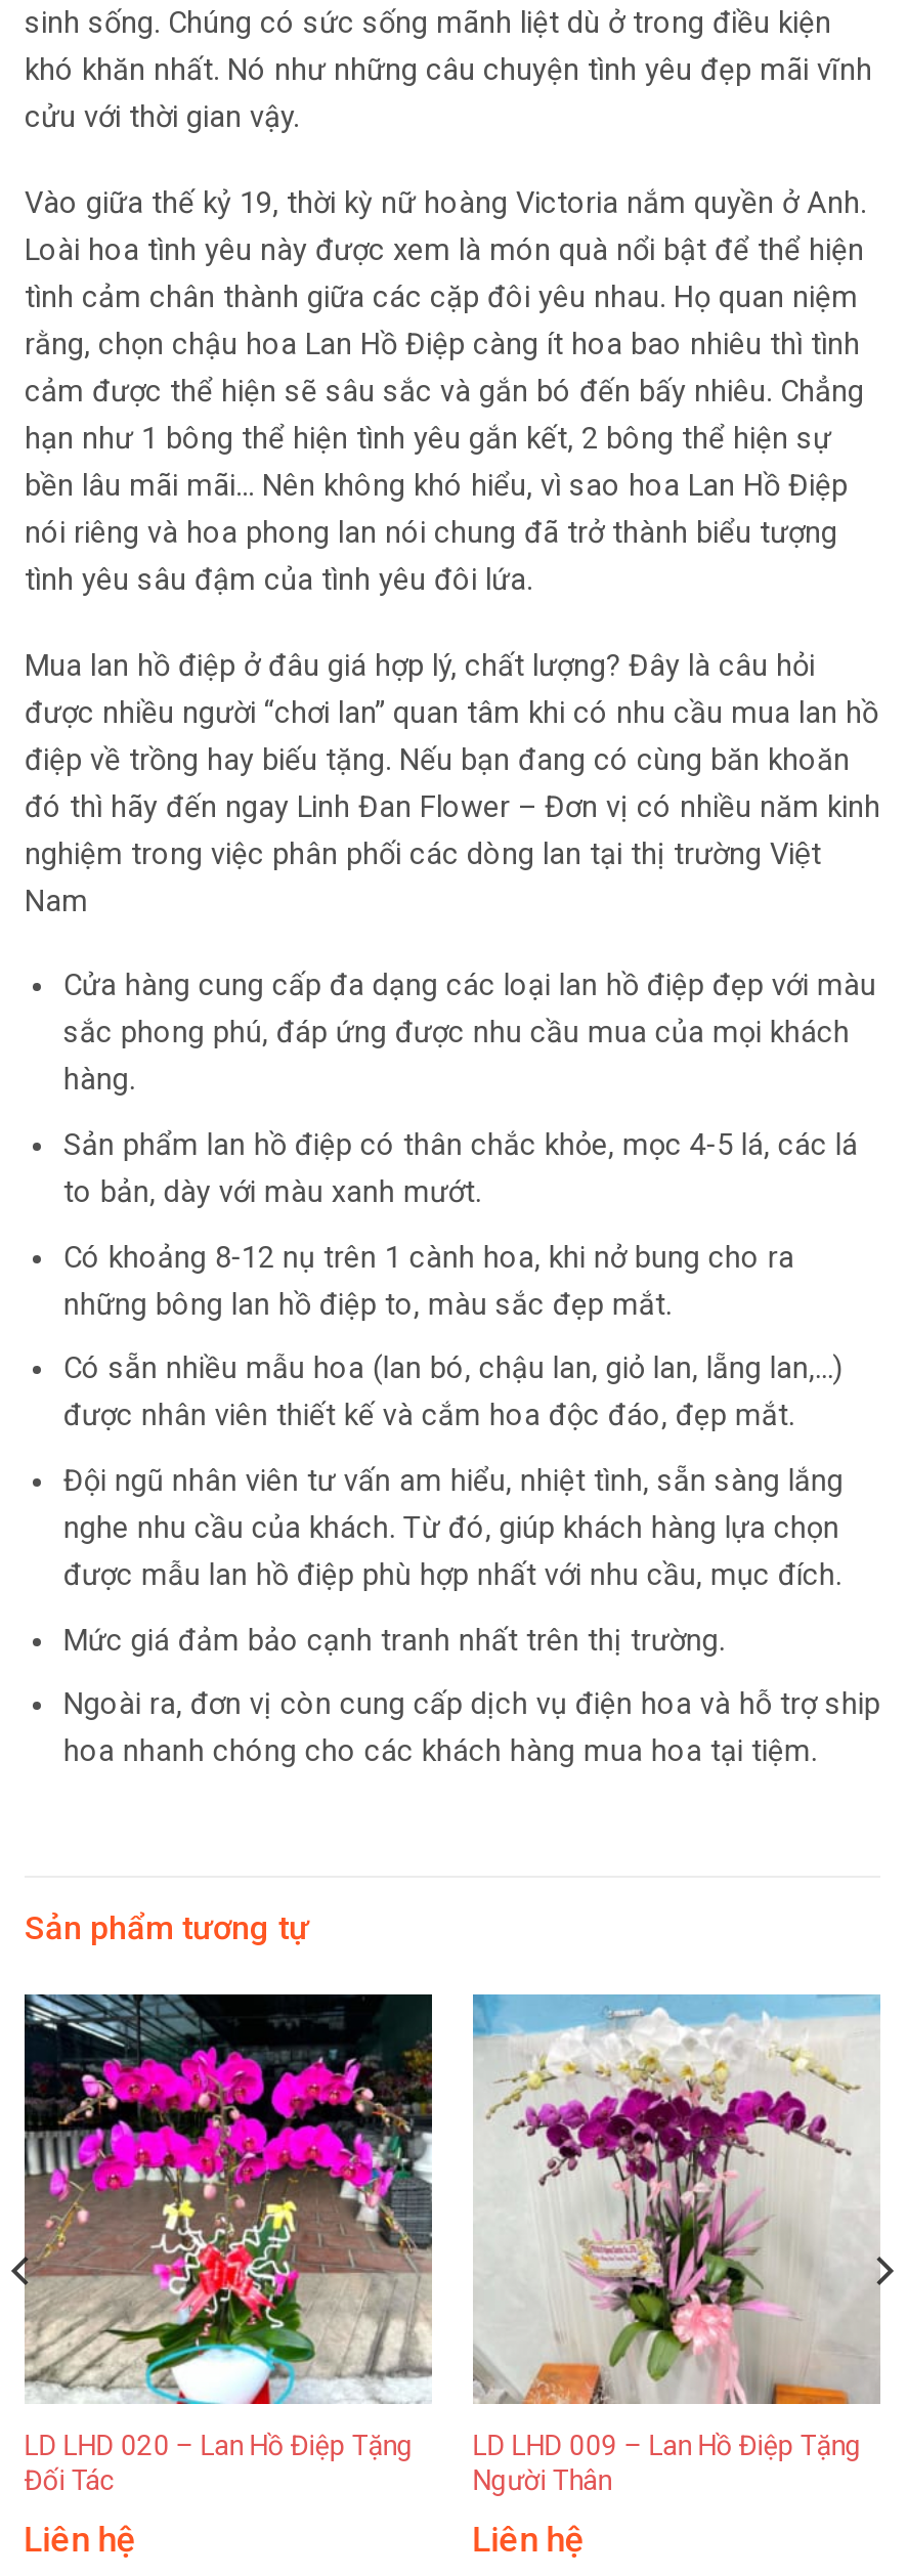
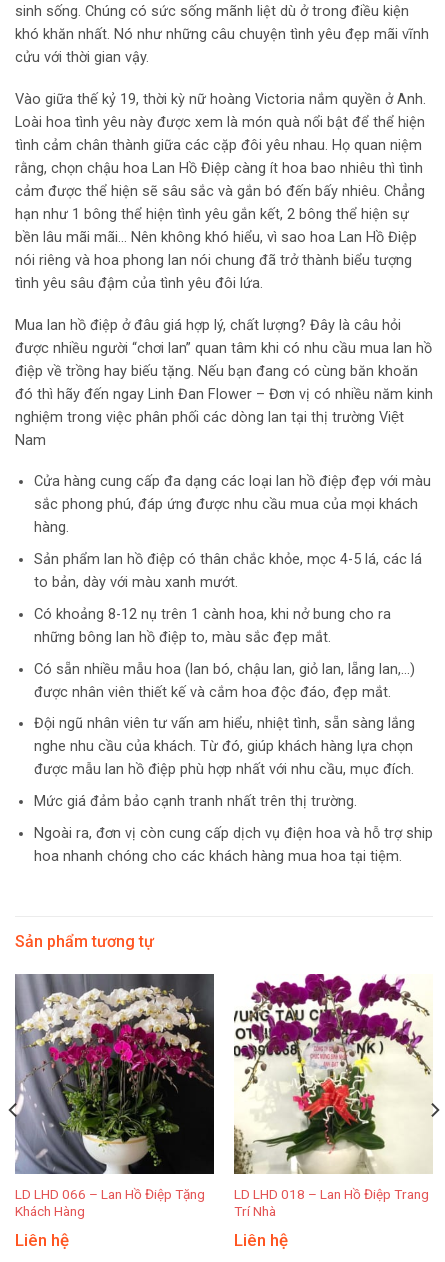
- [image]
- LD LHD 020 – Lan Hồ Điệp Tặng
- Đối Tác
+ [image]
+ LD LHD 066 – Lan Hồ Điệp Tặng
+ Khách Hàng

- [image]
- LD LHD 009 – Lan Hồ Điệp Tặng
- Người Thân
+ [image]
+ LD LHD 018 – Lan Hồ Điệp Trang
+ Trí Nhà
